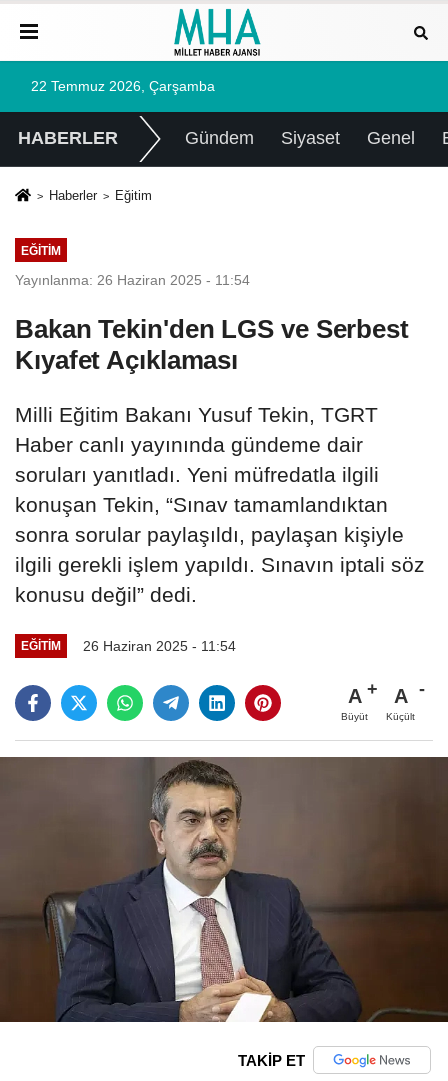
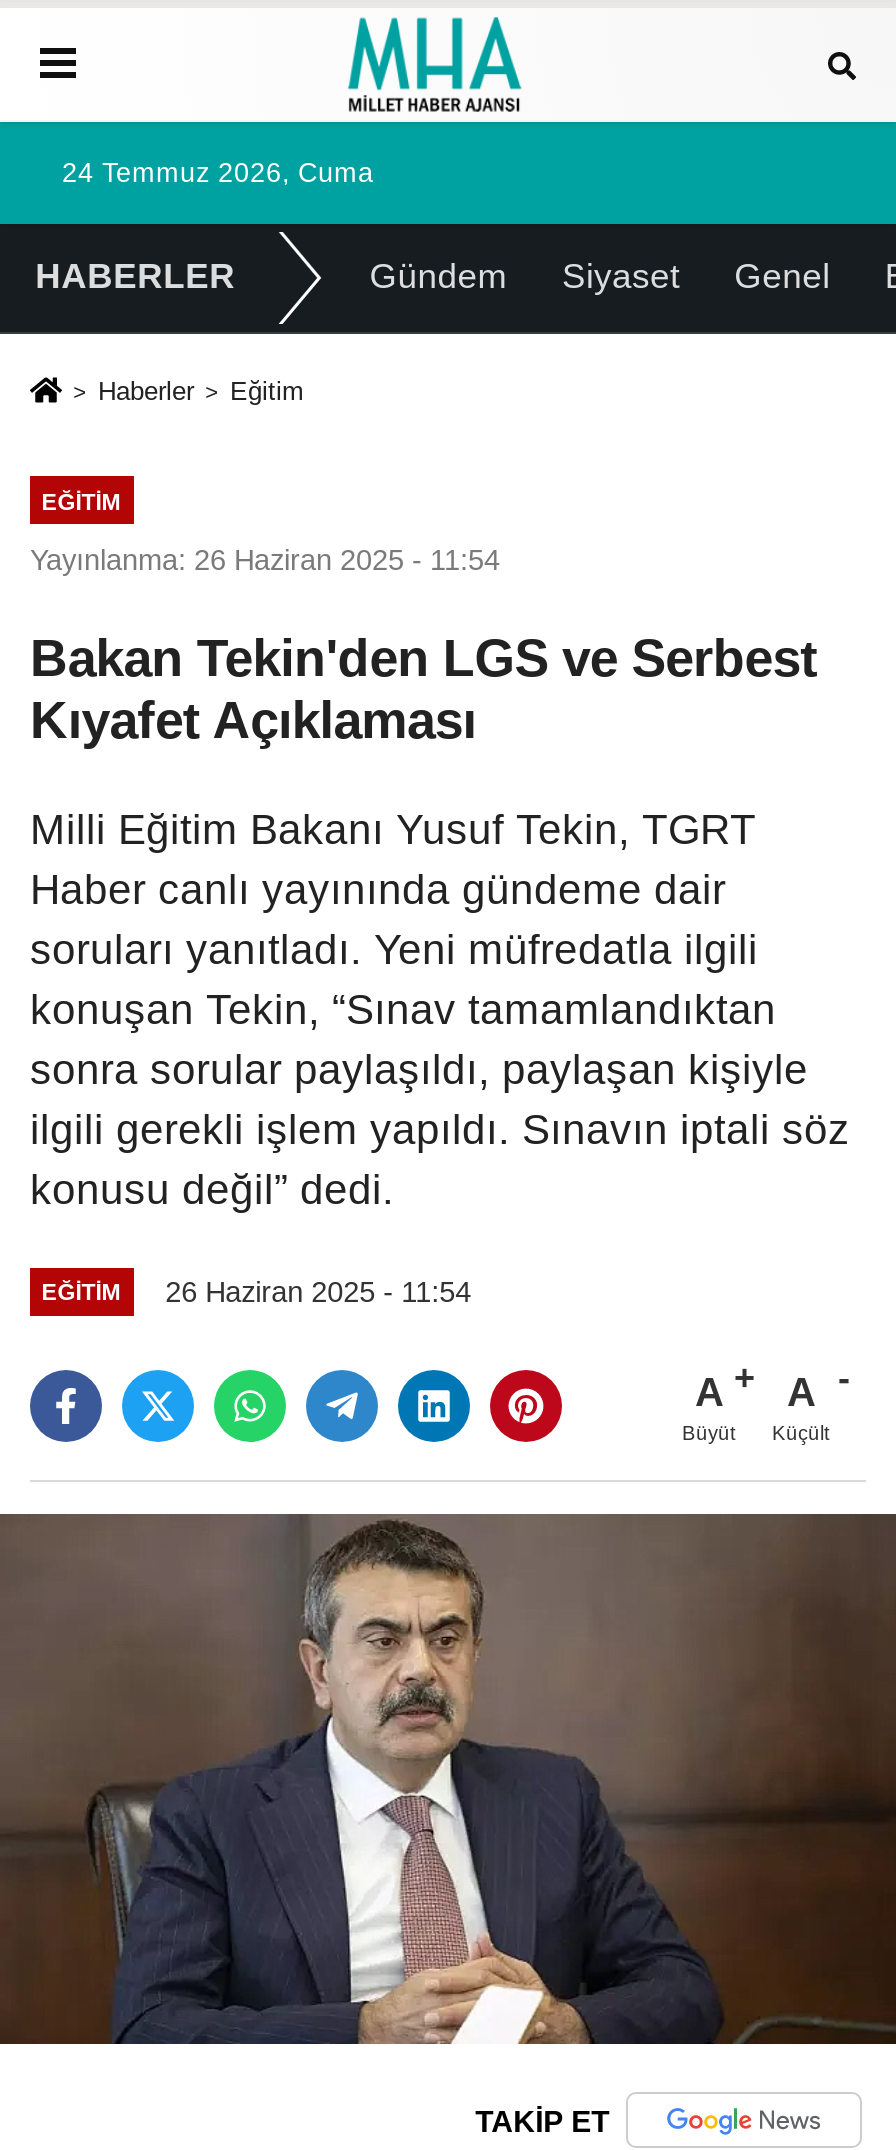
- 22 Temmuz 2026, Çarşamba
+ 24 Temmuz 2026, Cuma
